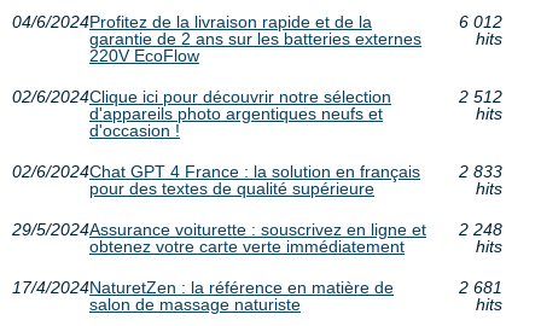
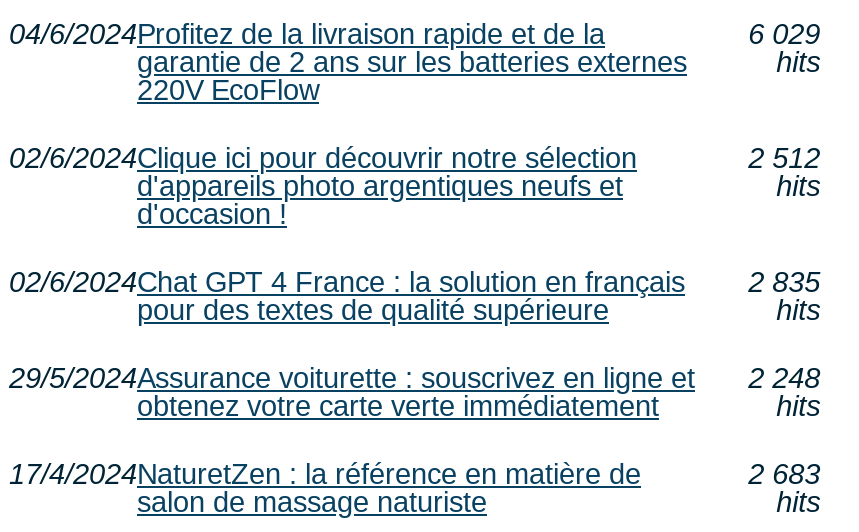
- 6 012
+ 6 029

- 02/6/2024Chat GPT 4 France : la solution en français 2 833
+ 02/6/2024Chat GPT 4 France : la solution en français 2 835

- 2 681
+ 2 683
